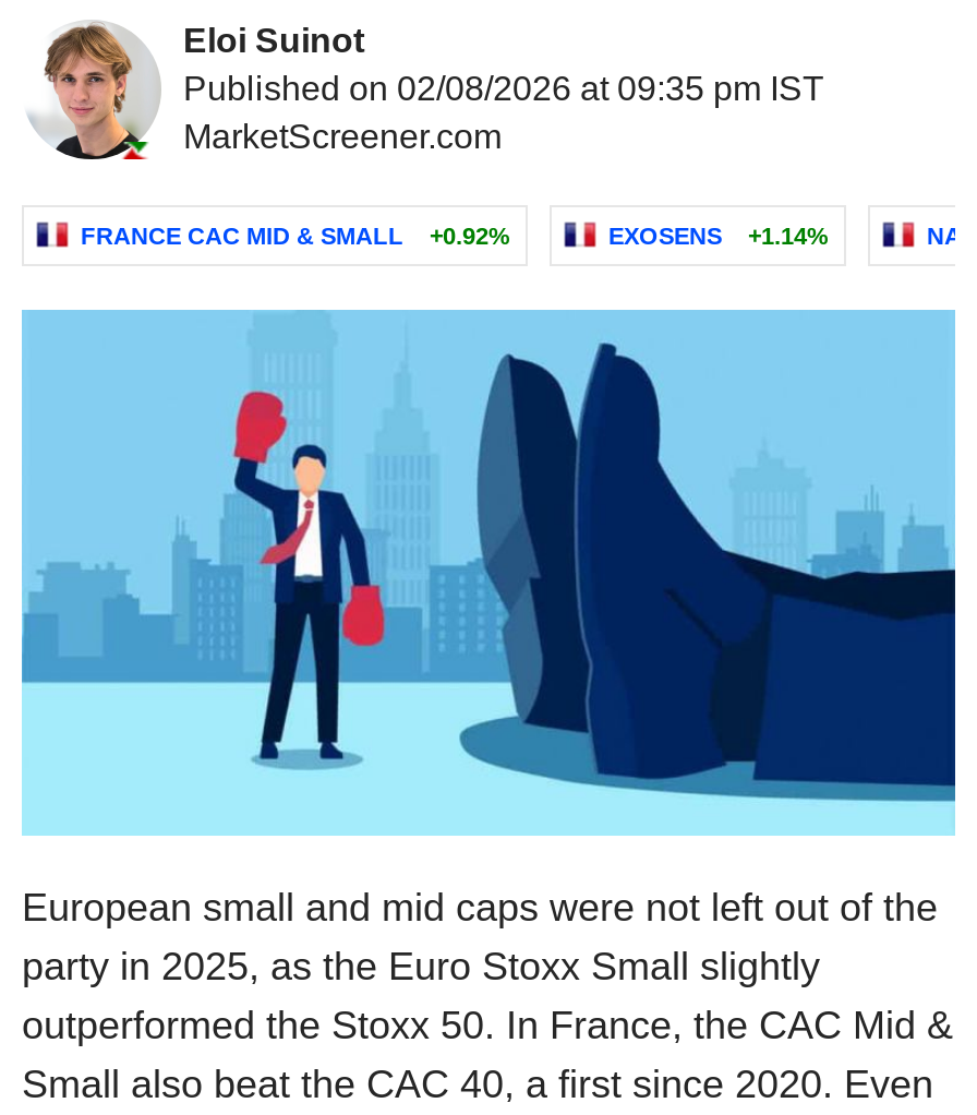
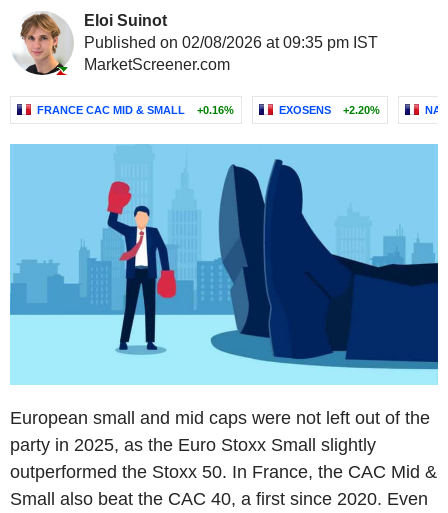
- FRANCE CAC MID & SMALL +0.92%
+ FRANCE CAC MID & SMALL +0.16%

- EXOSENS +1.14%
+ EXOSENS +2.20%
